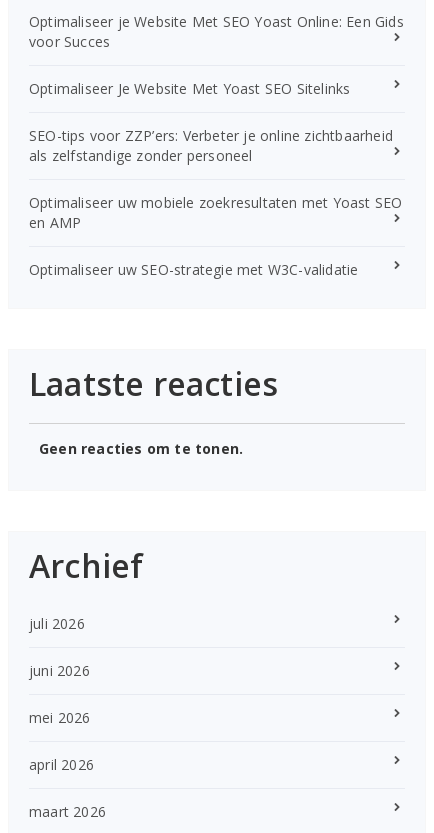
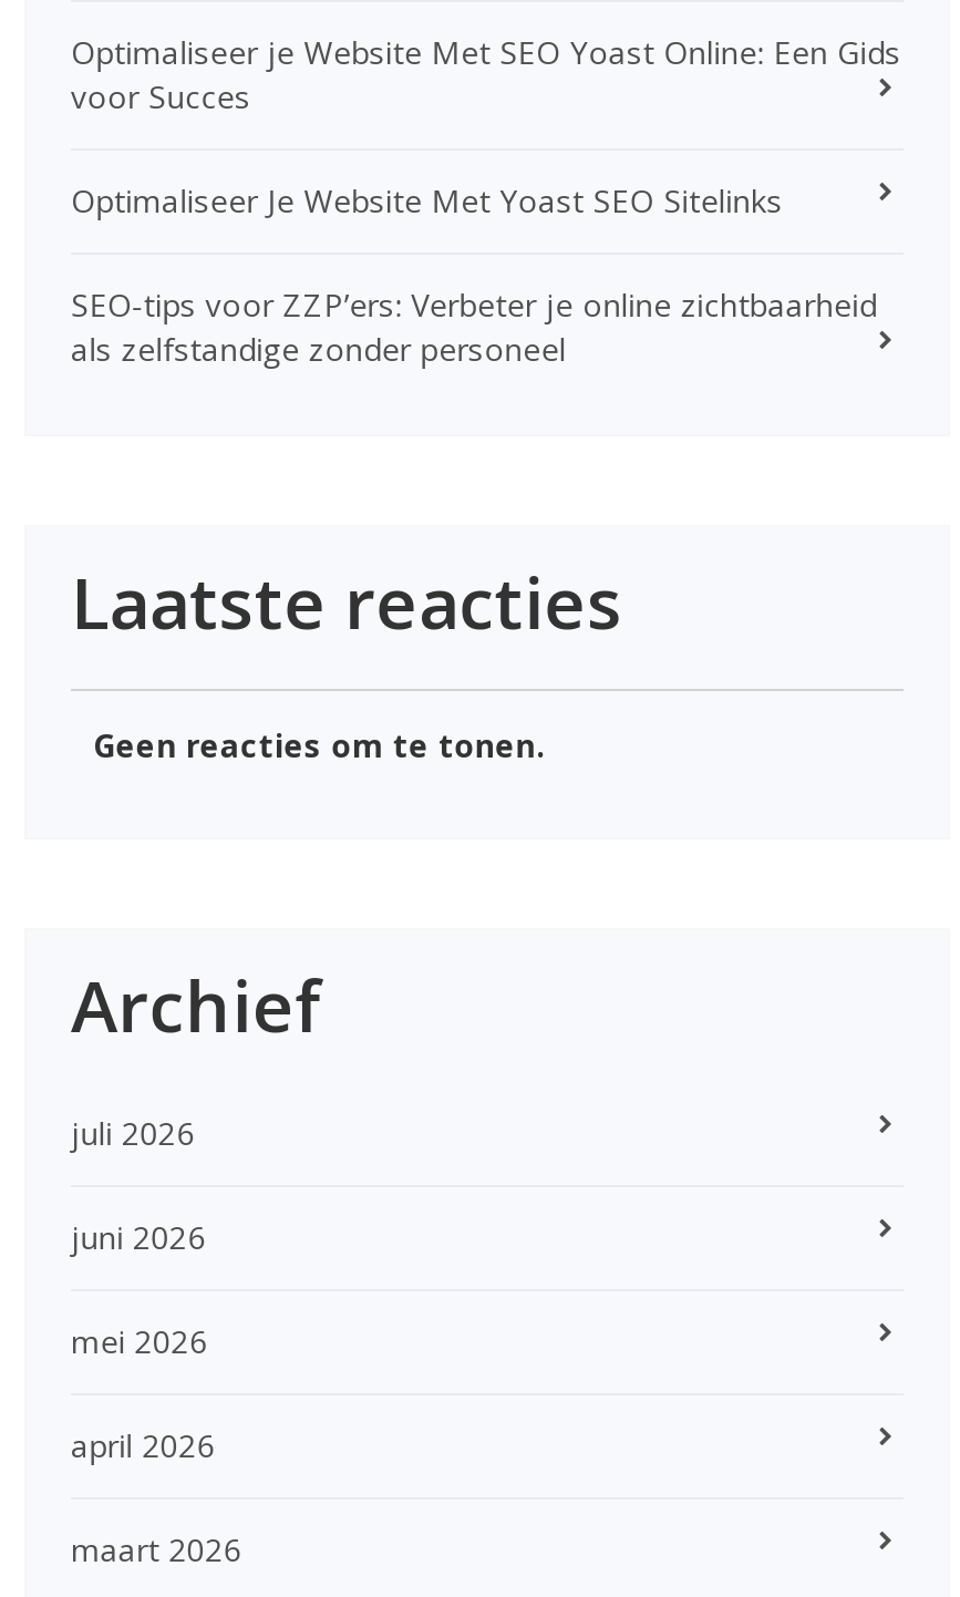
- Optimaliseer uw mobiele zoekresultaten met Yoast SEO
- en AMP
- Optimaliseer uw SEO-strategie met W3C-validatie
